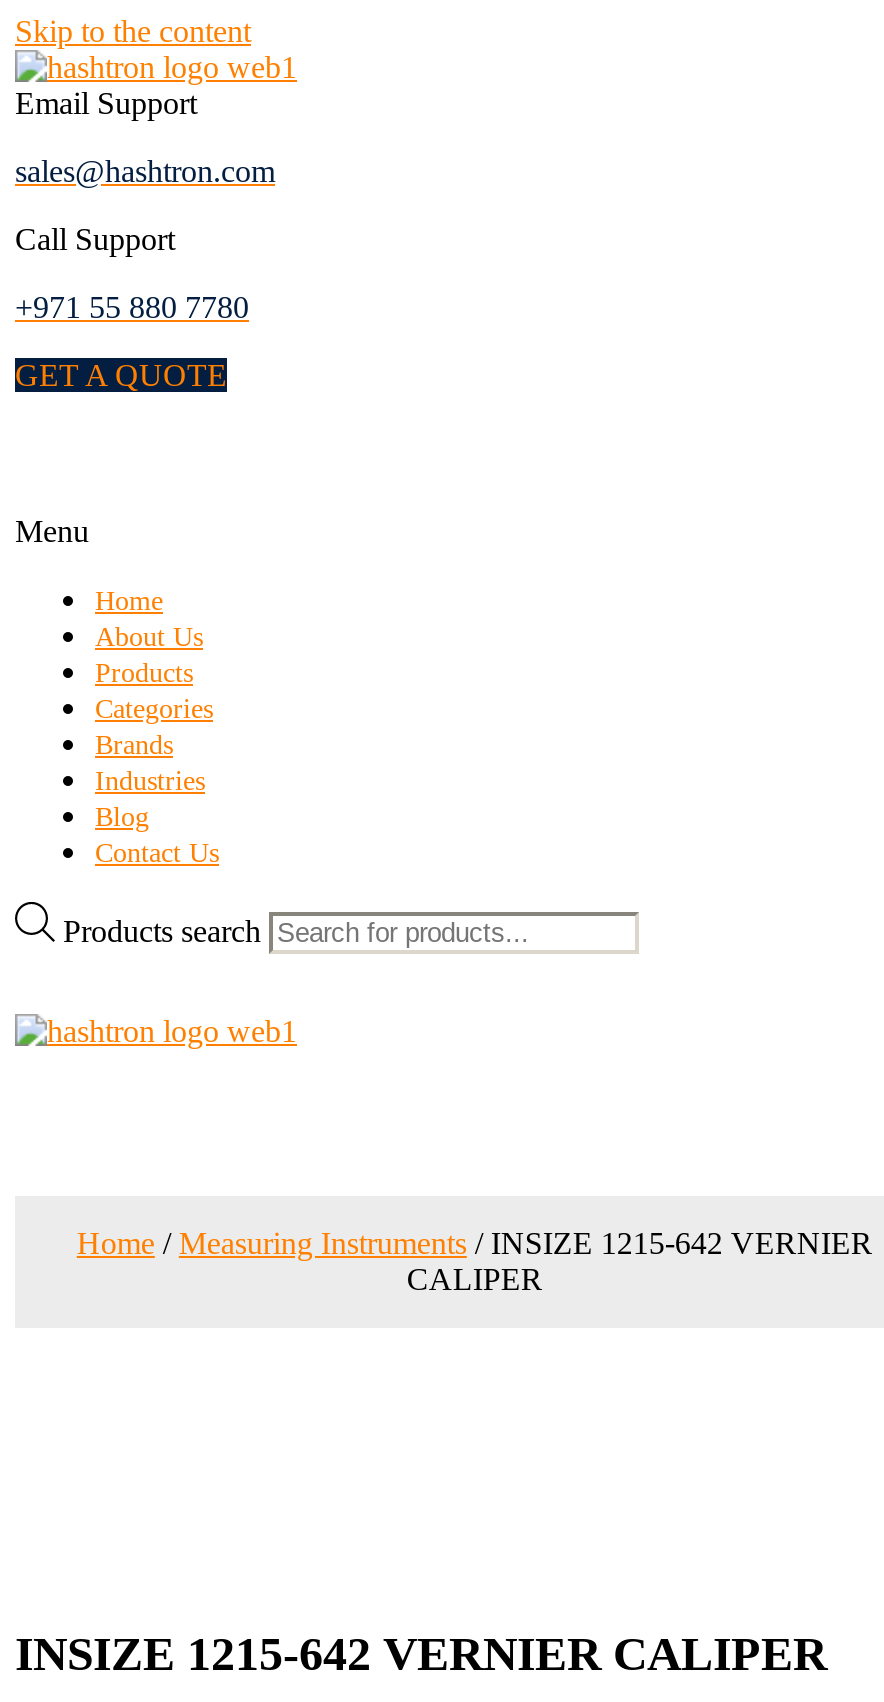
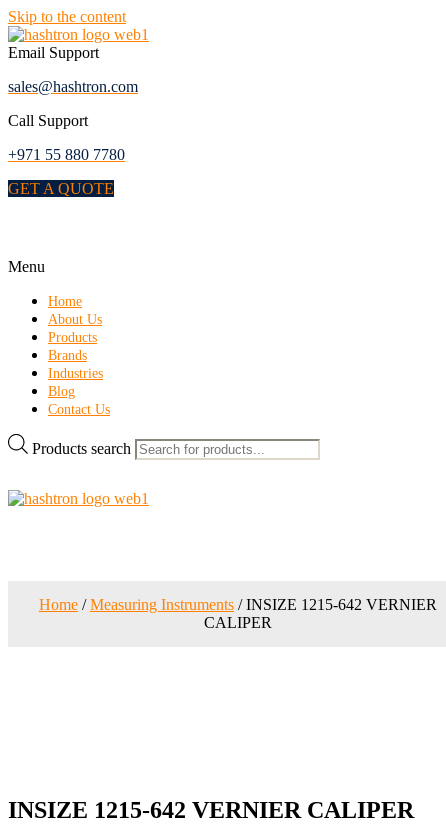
- Categories
